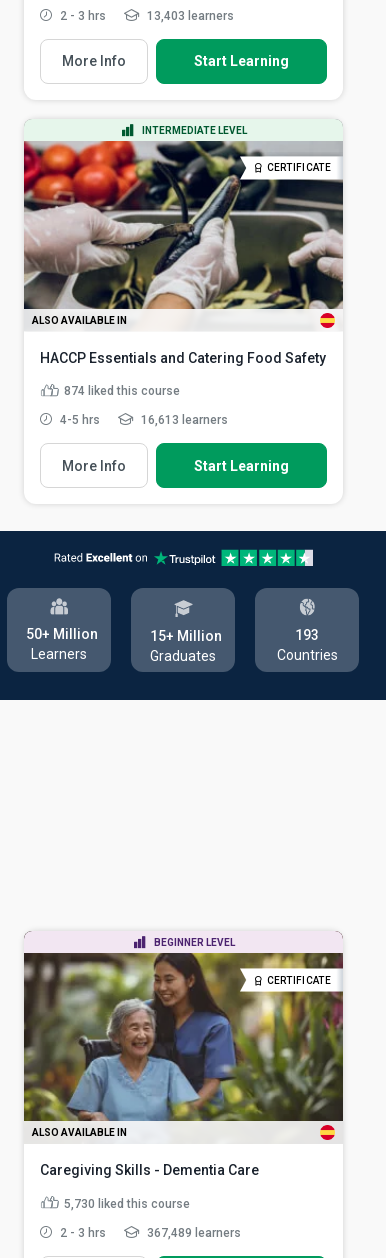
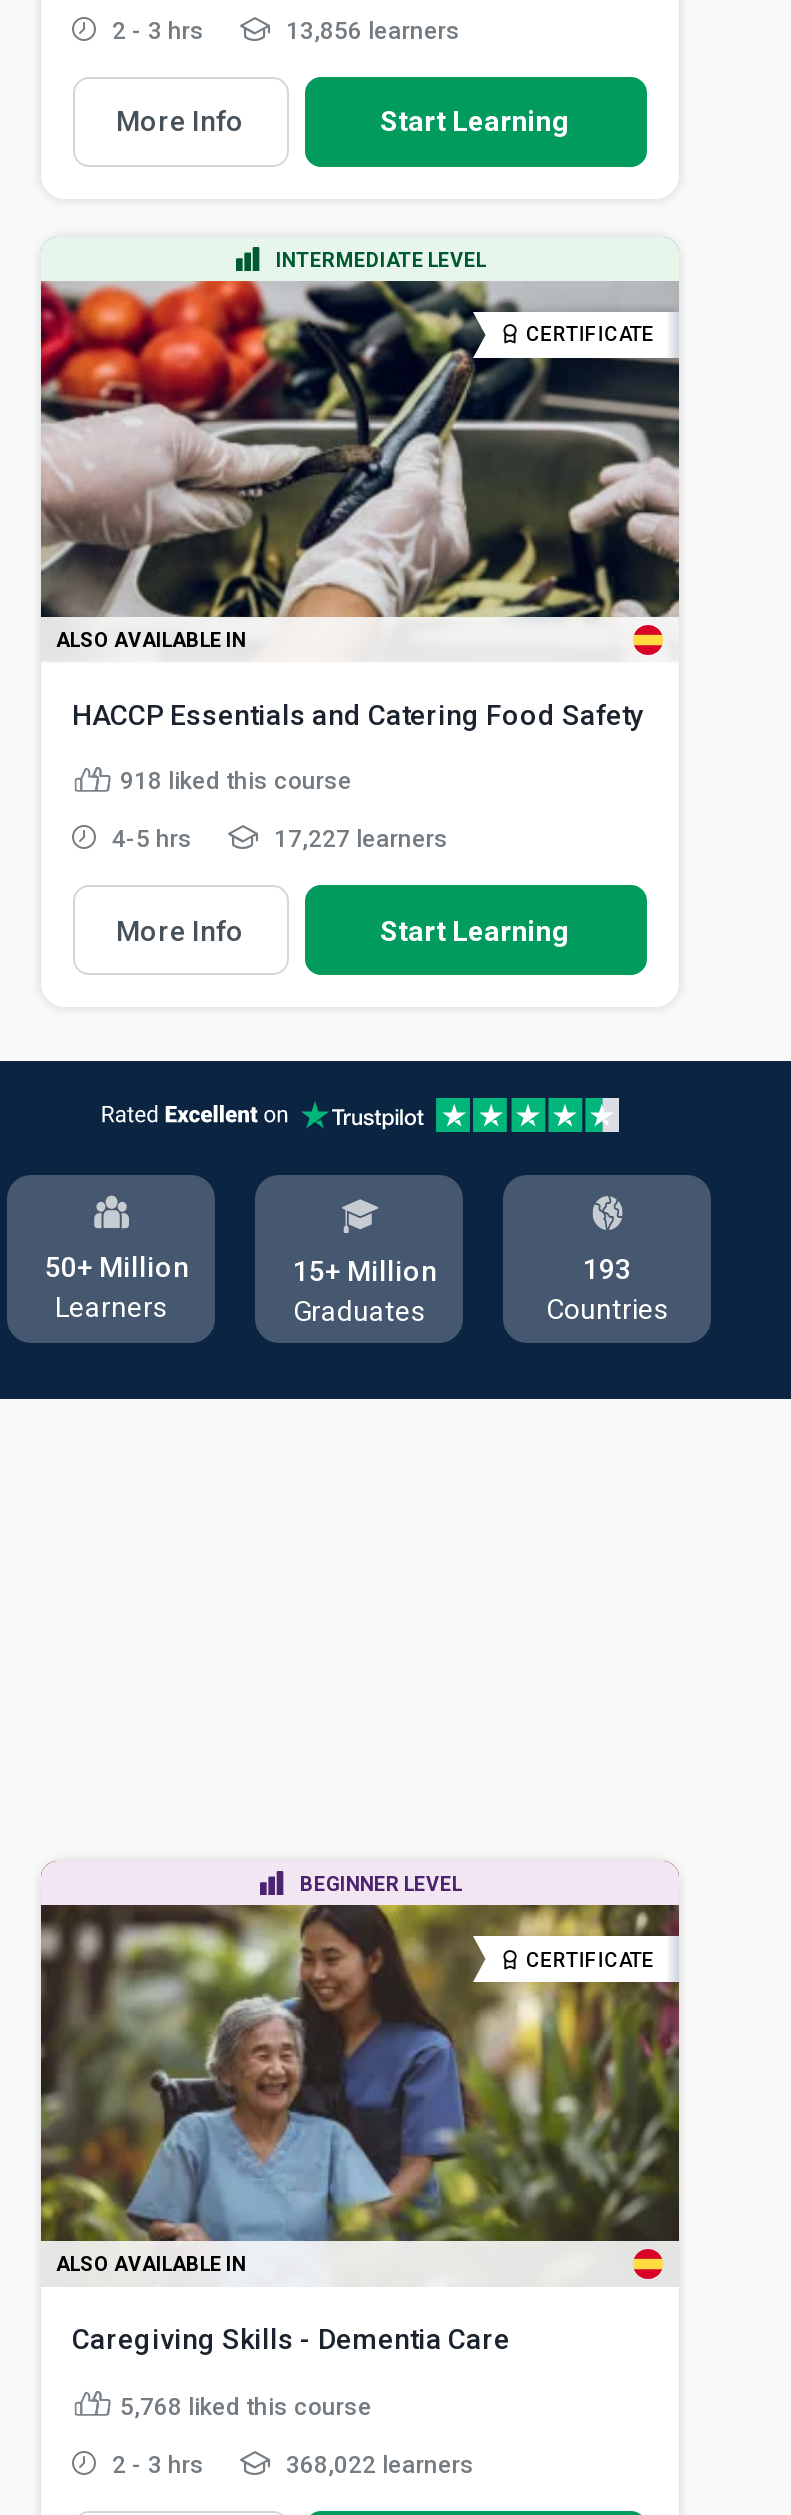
- 13,403 learners
+ 13,856 learners

- 874 liked this course
+ 918 liked this course

- 16,613 learners
+ 17,227 learners

- 5,730 liked this course
+ 5,768 liked this course

- 367,489 learners
+ 368,022 learners
